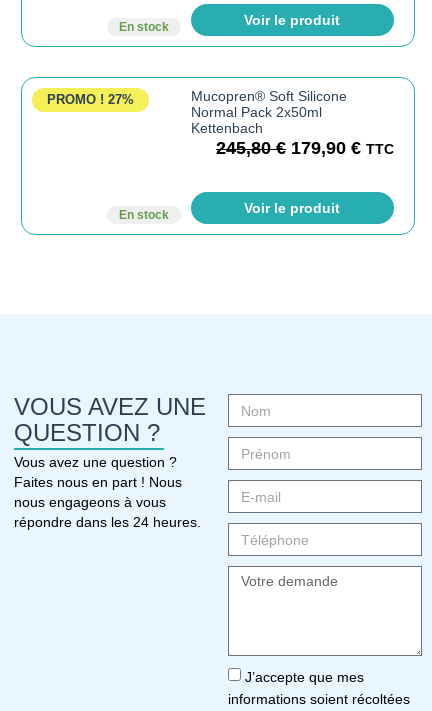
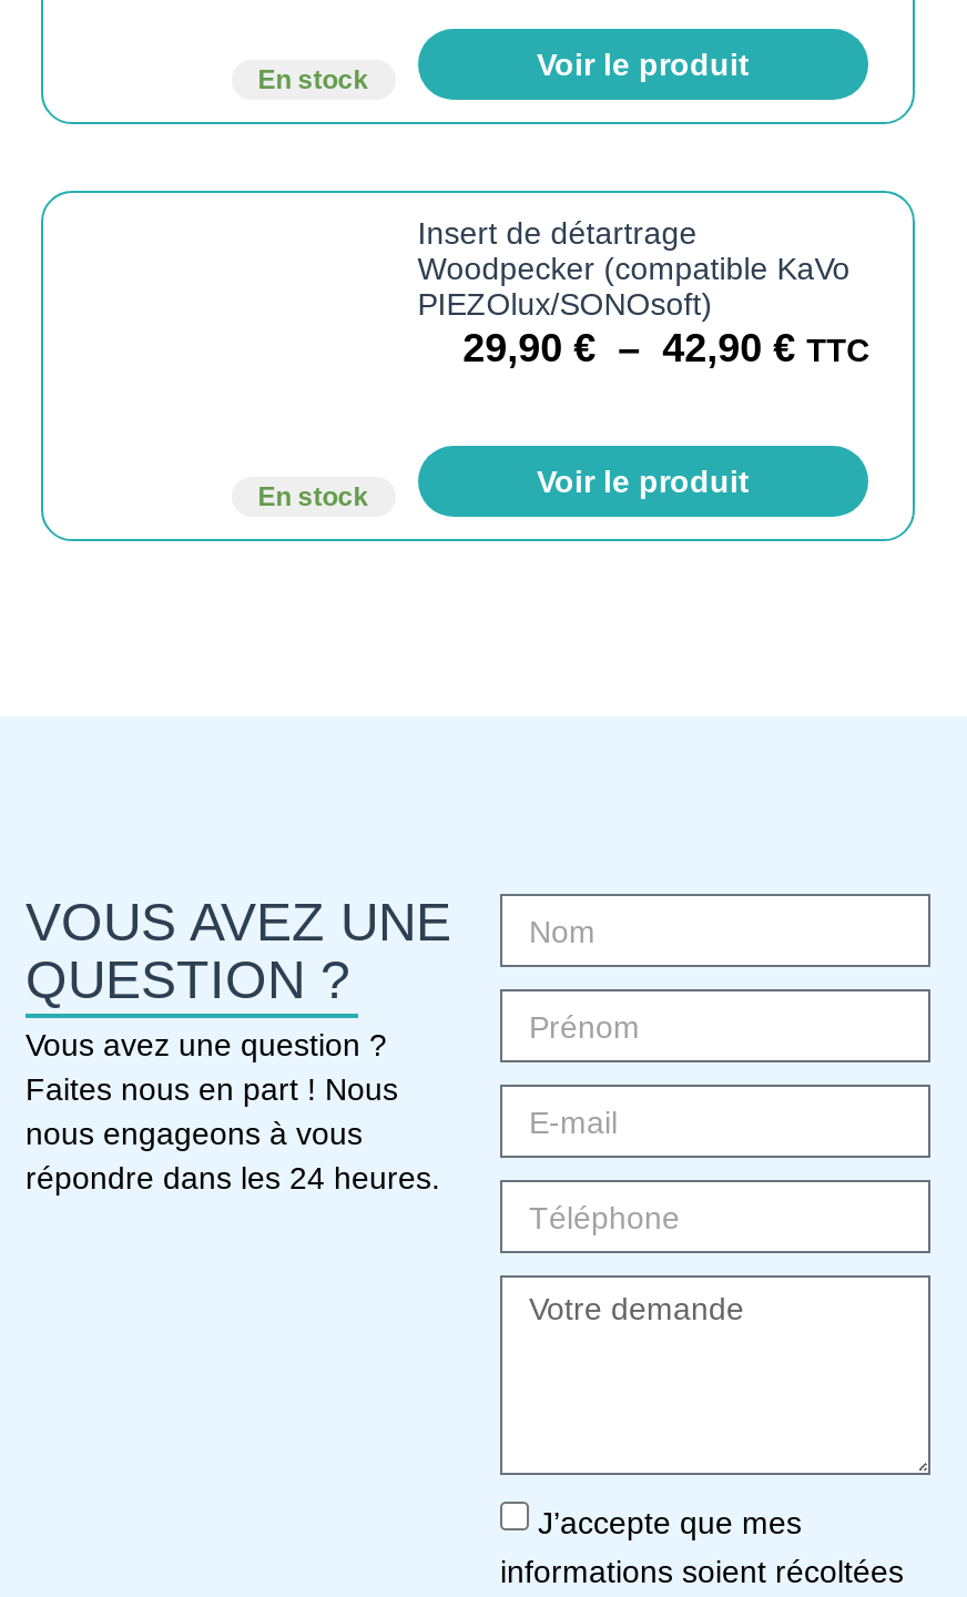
- PROMO ! 27%

- Mucopren® Soft Silicone
- Normal Pack 2x50ml
- Kettenbach
- 245,80 € 179,90 € TTC
+ Insert de détartrage
+ Woodpecker (compatible KaVo
+ PIEZOlux/SONOsoft)
+ 29,90 € – 42,90 € TTC
